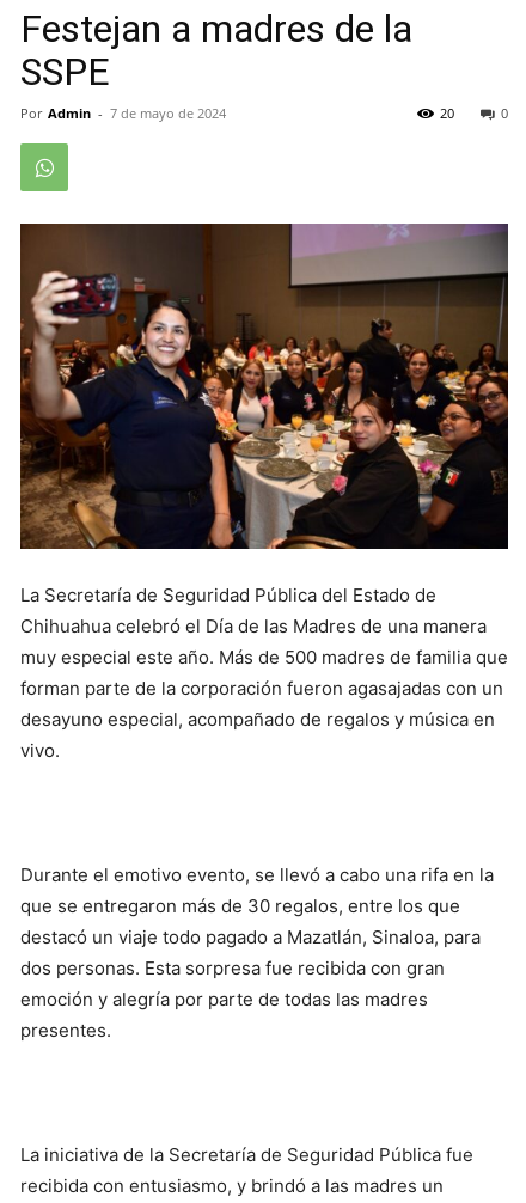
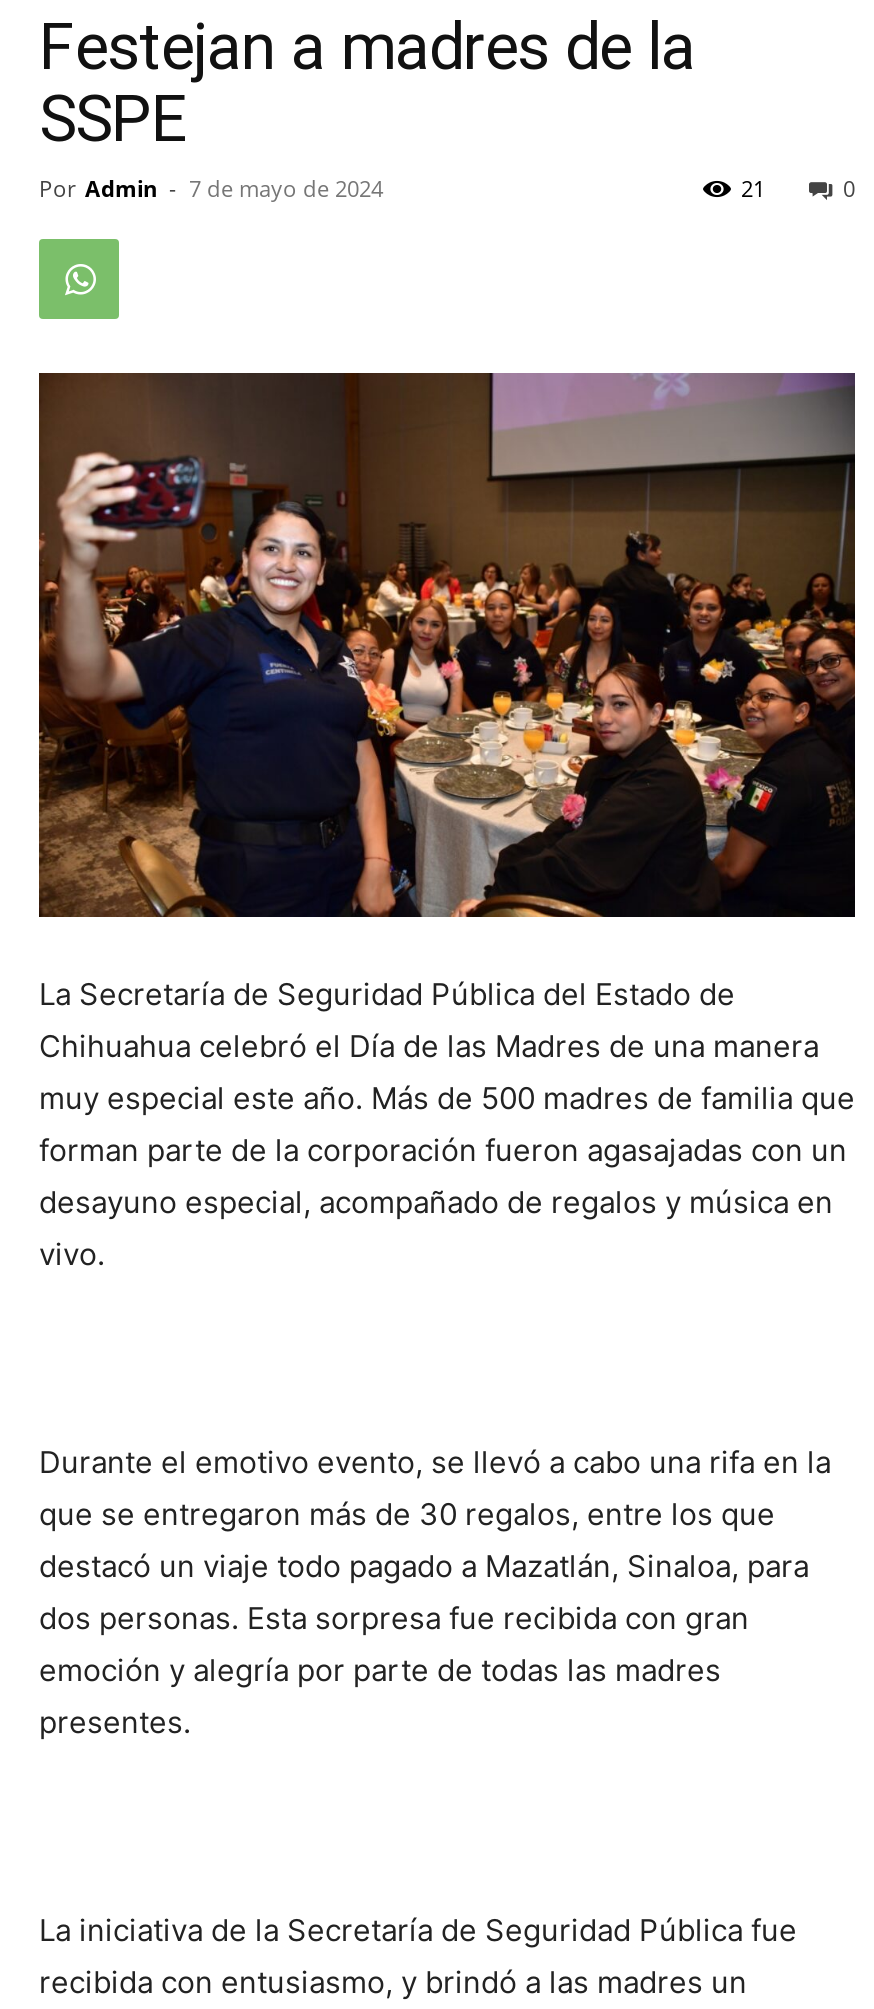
- 20
+ 21
